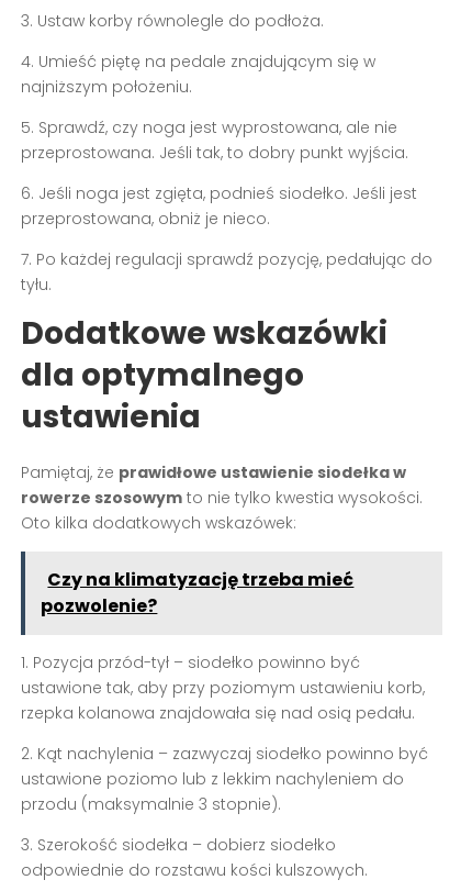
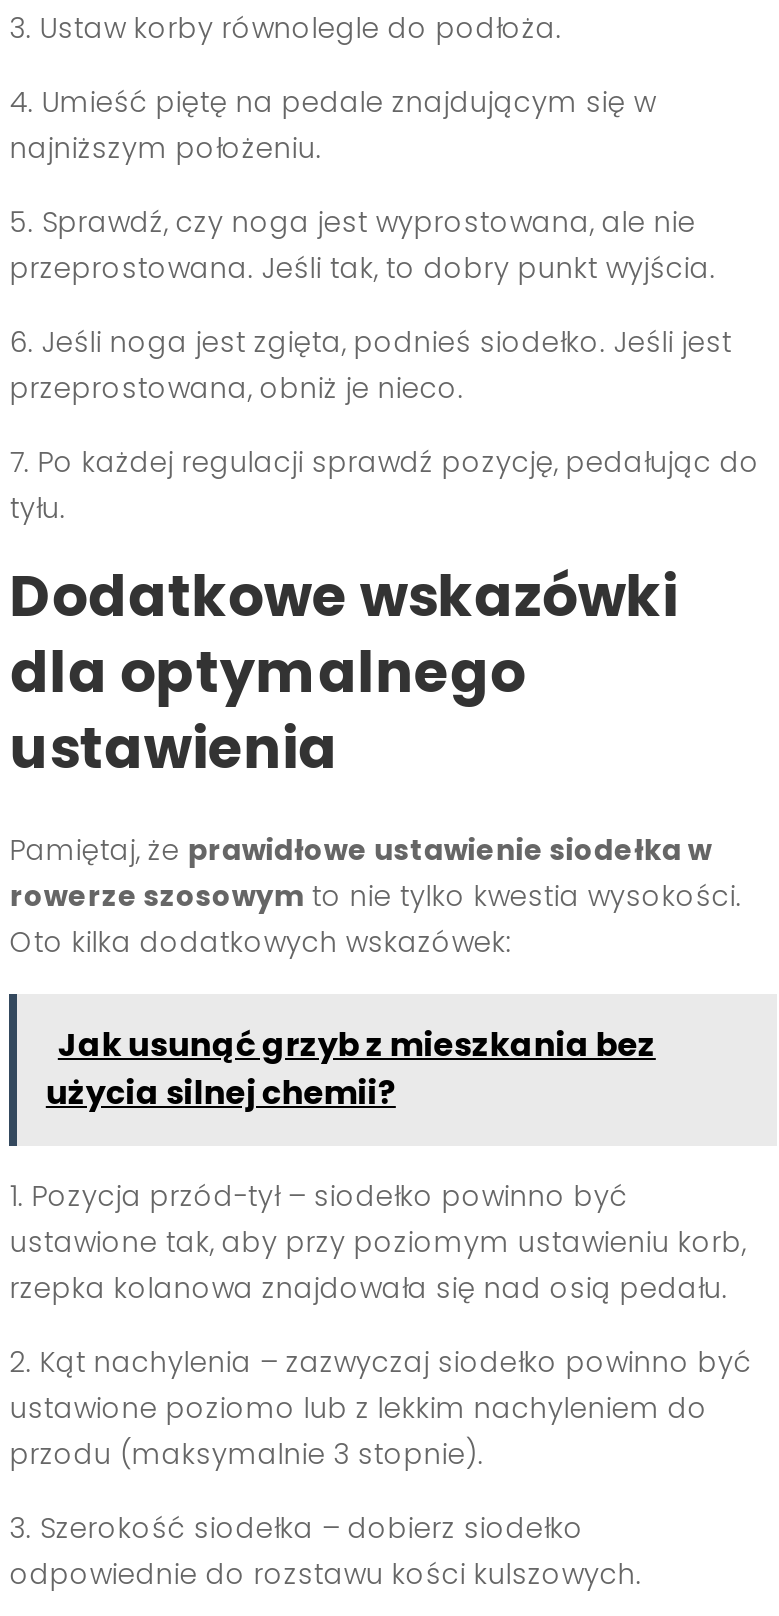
- Czy na klimatyzację trzeba mieć
- pozwolenie?
+ Jak usunąć grzyb z mieszkania bez
+ użycia silnej chemii?
